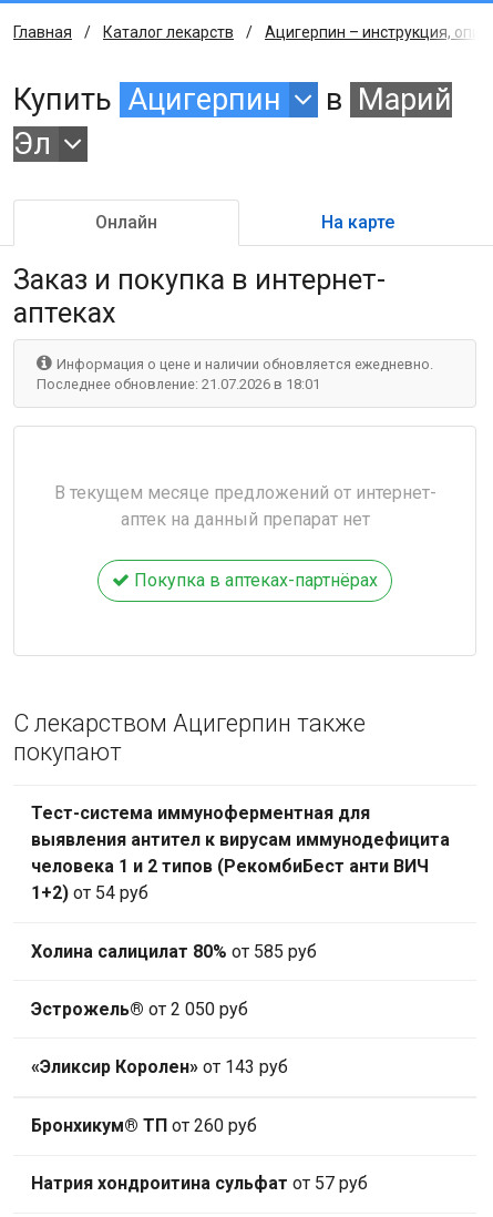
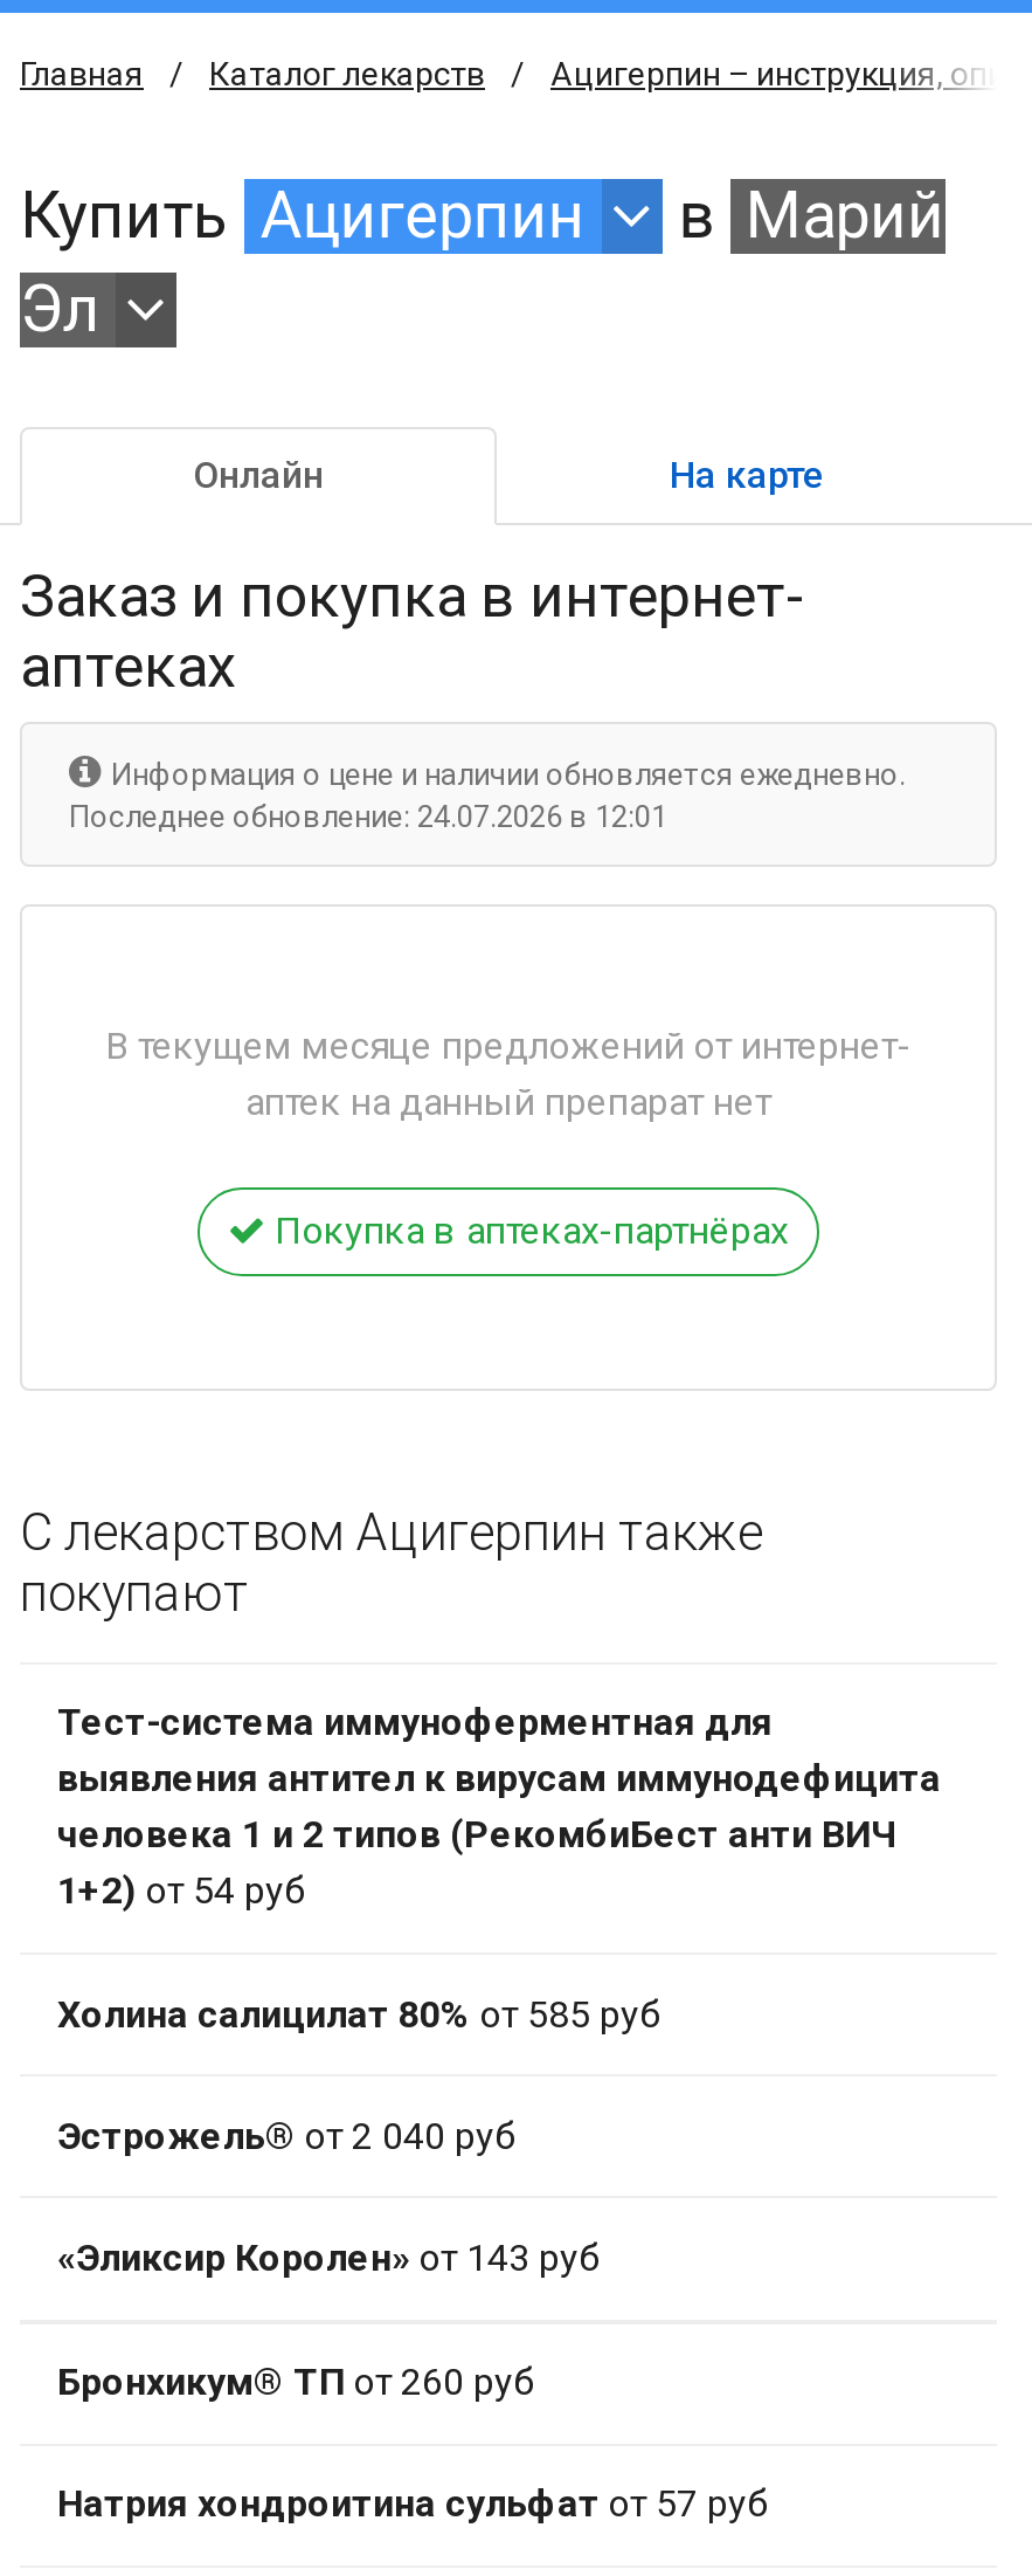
- Последнее обновление: 21.07.2026 в 18:01
+ Последнее обновление: 24.07.2026 в 12:01

- Эстрожель® от 2 050 руб
+ Эстрожель® от 2 040 руб
